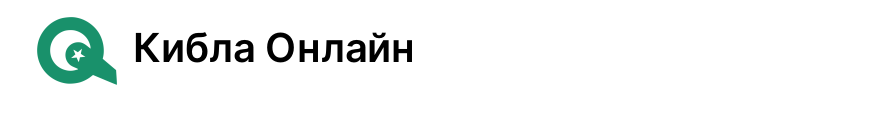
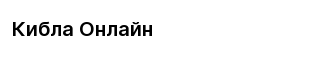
- [image]
